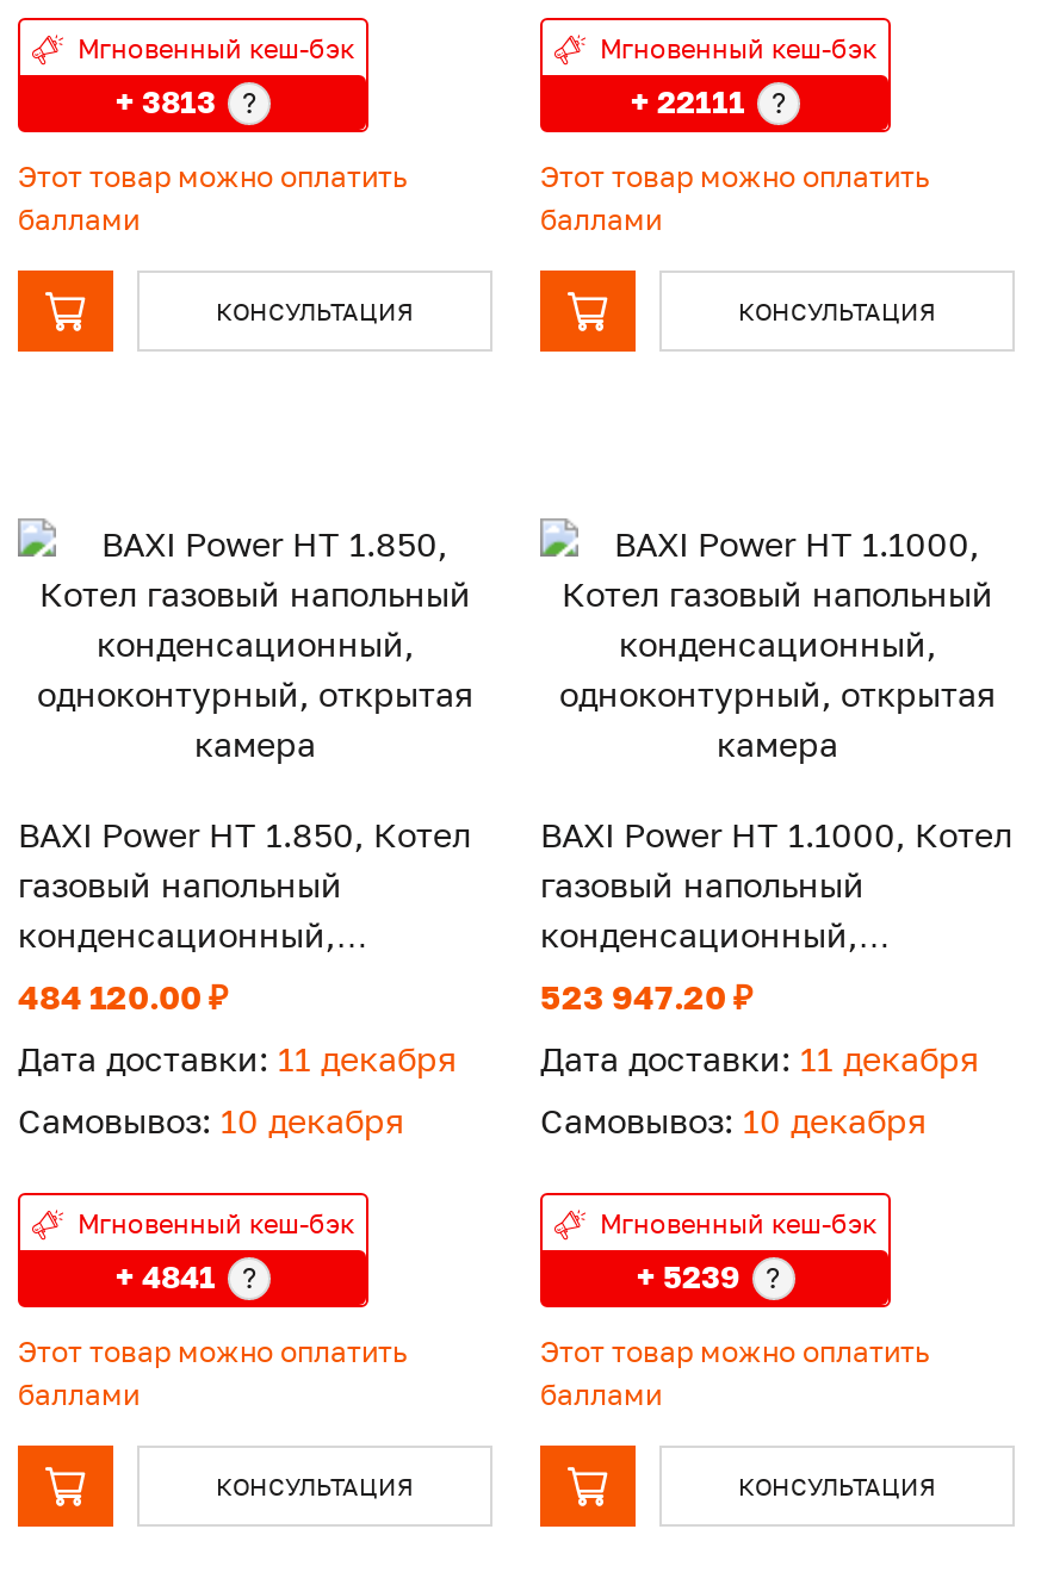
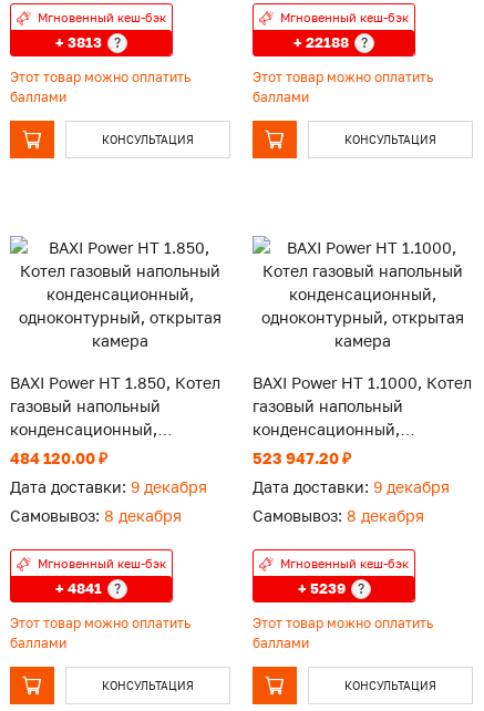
- + 22111
+ + 22188

- Дата доставки: 11 декабря
+ Дата доставки: 9 декабря

- Дата доставки: 11 декабря
+ Дата доставки: 9 декабря

- Самовывоз: 10 декабря
+ Самовывоз: 8 декабря

- Самовывоз: 10 декабря
+ Самовывоз: 8 декабря
